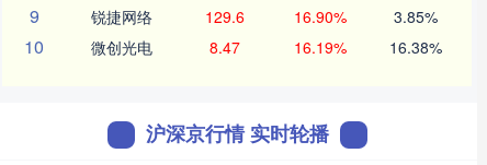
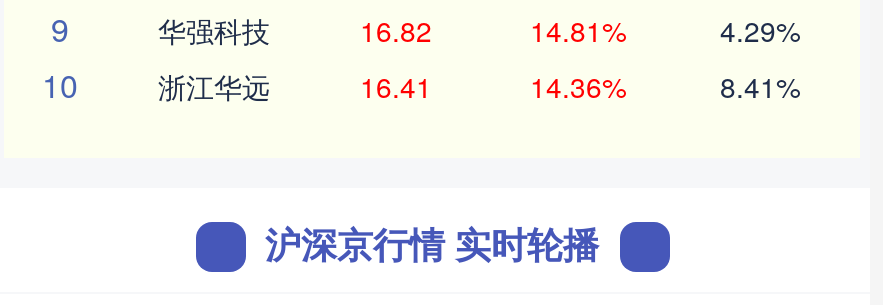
- 锐捷网络
- 129.6
- 16.90%
- 3.85%
+ 华强科技
+ 16.82
+ 14.81%
+ 4.29%

- 微创光电
- 8.47
- 16.19%
- 16.38%
+ 浙江华远
+ 16.41
+ 14.36%
+ 8.41%
